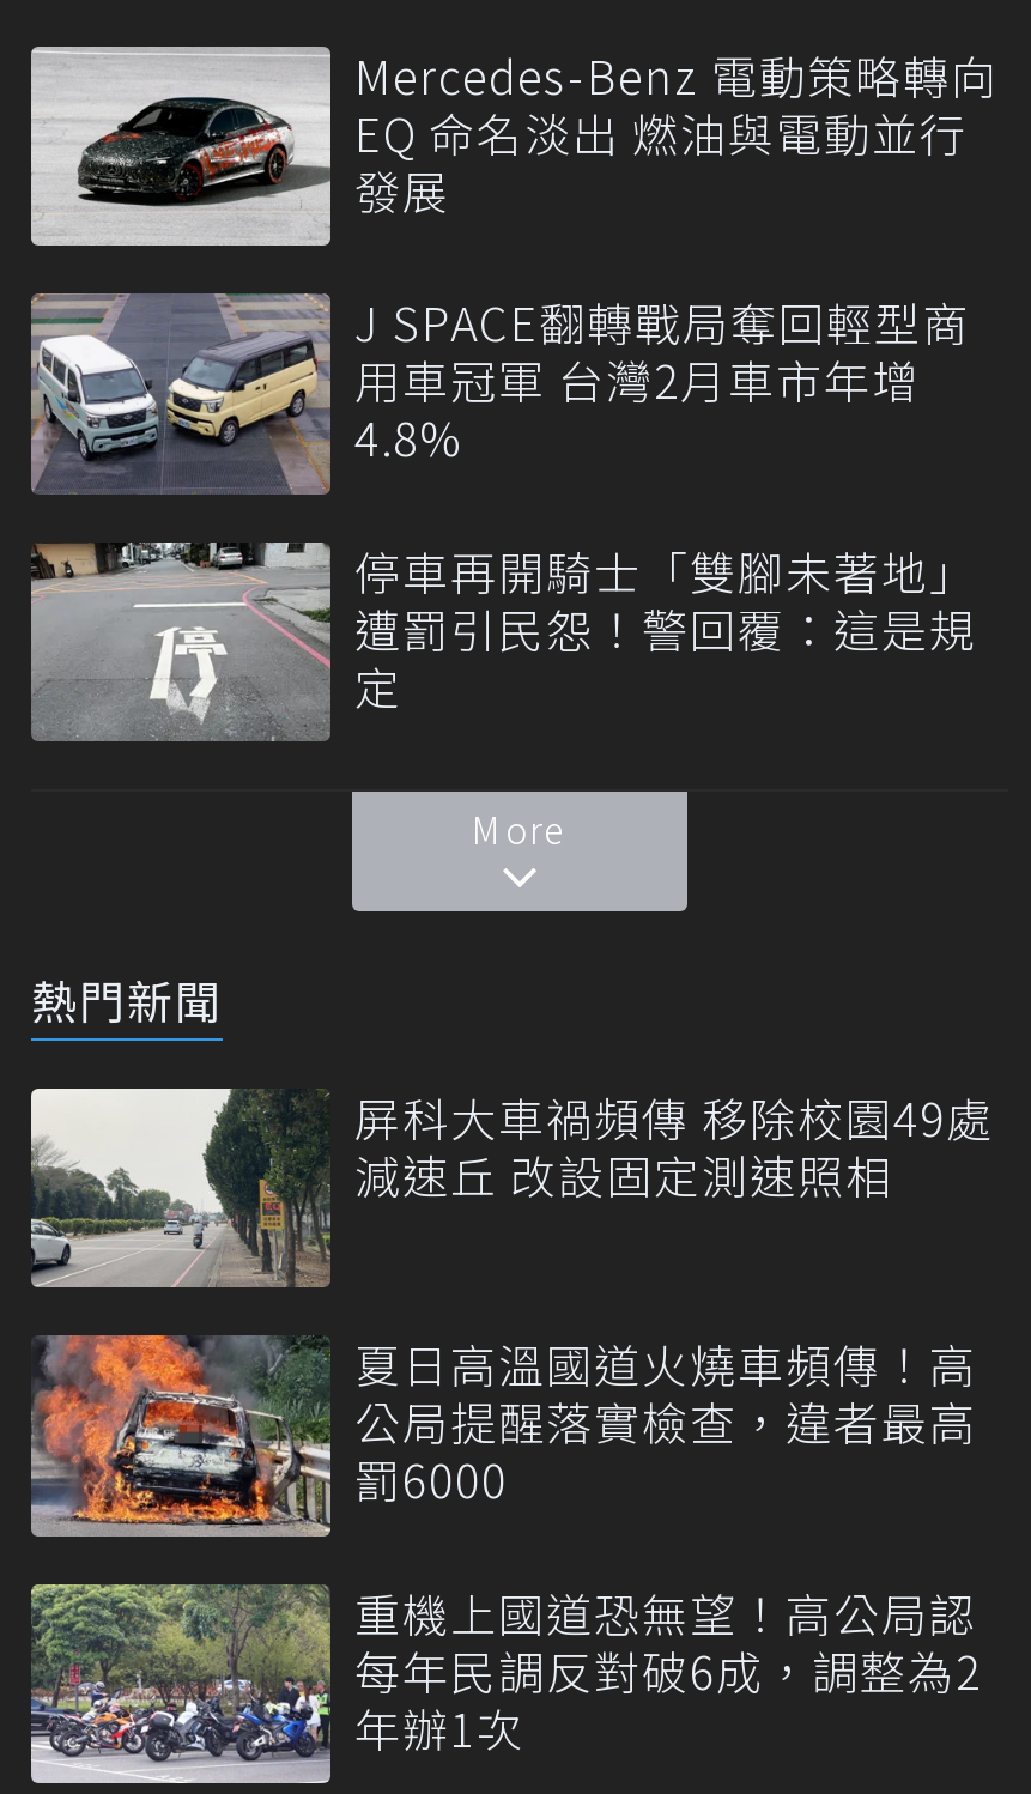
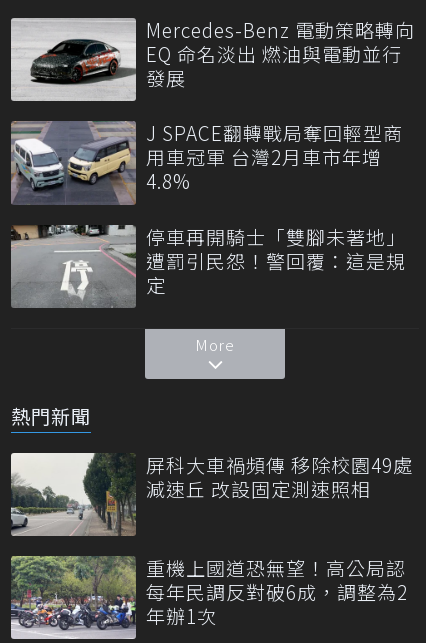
- [image]
- 夏日高溫國道火燒車頻傳！高
- 公局提醒落實檢查，違者最高
- 罰6000
